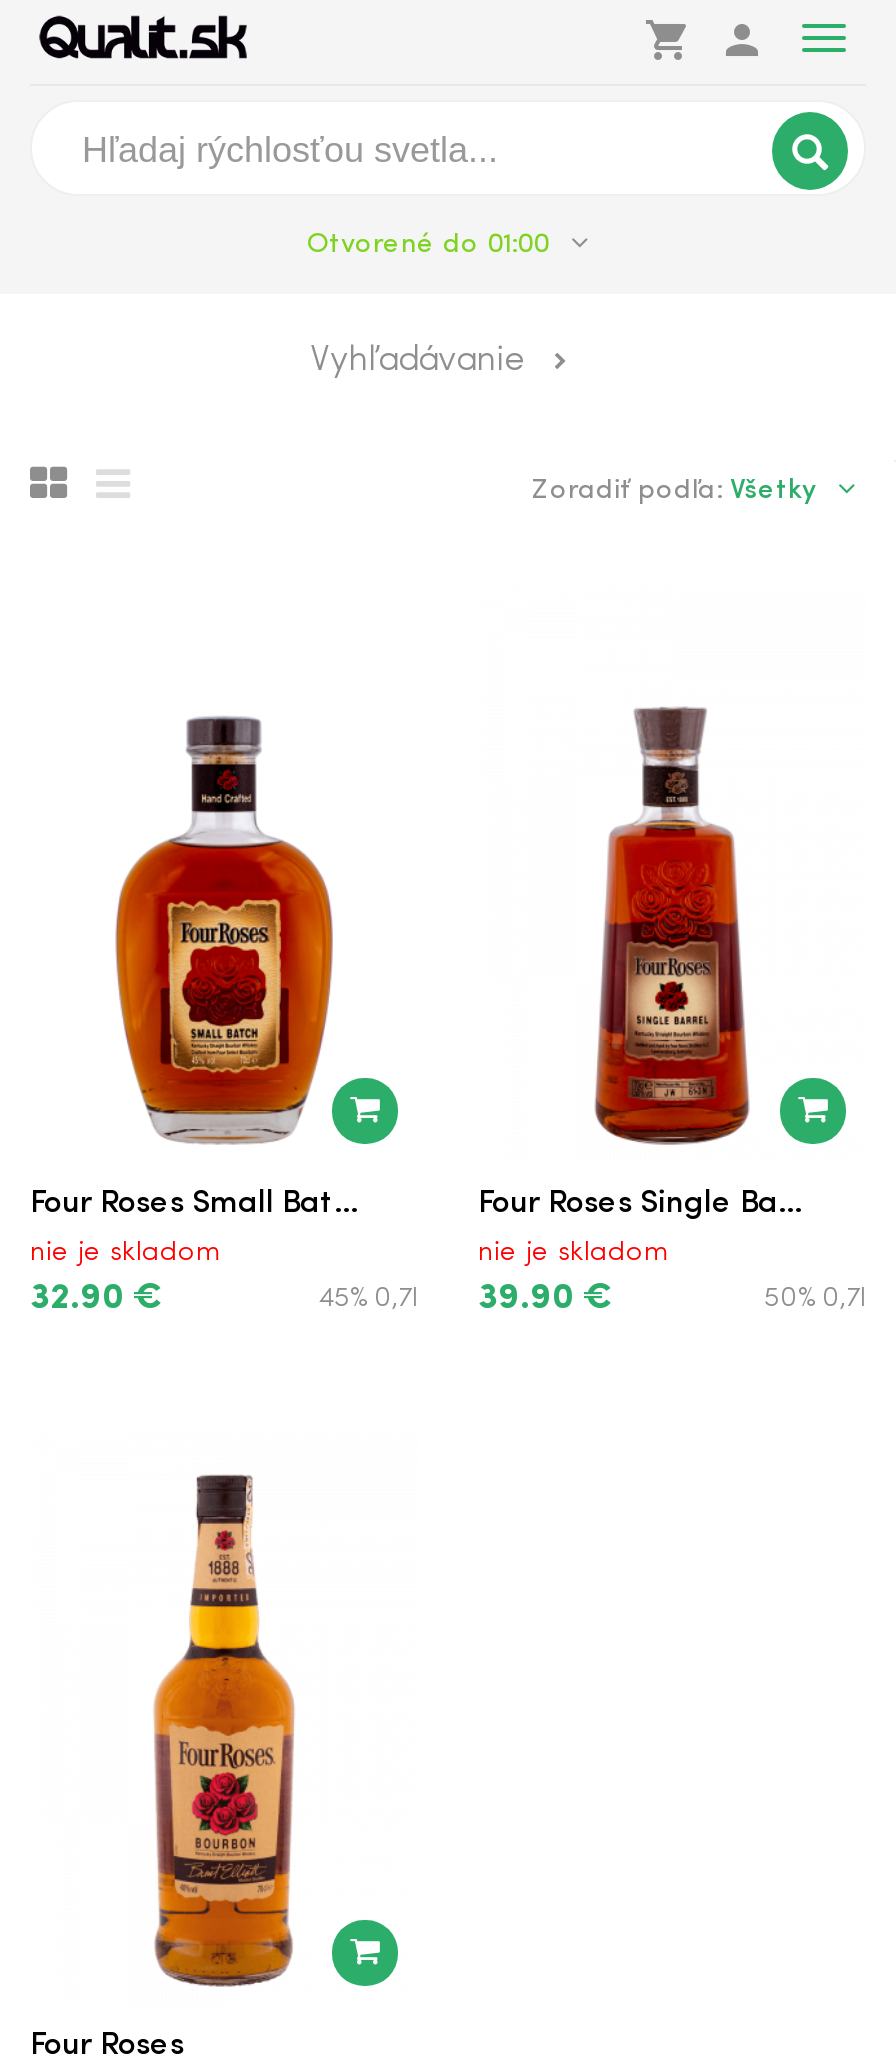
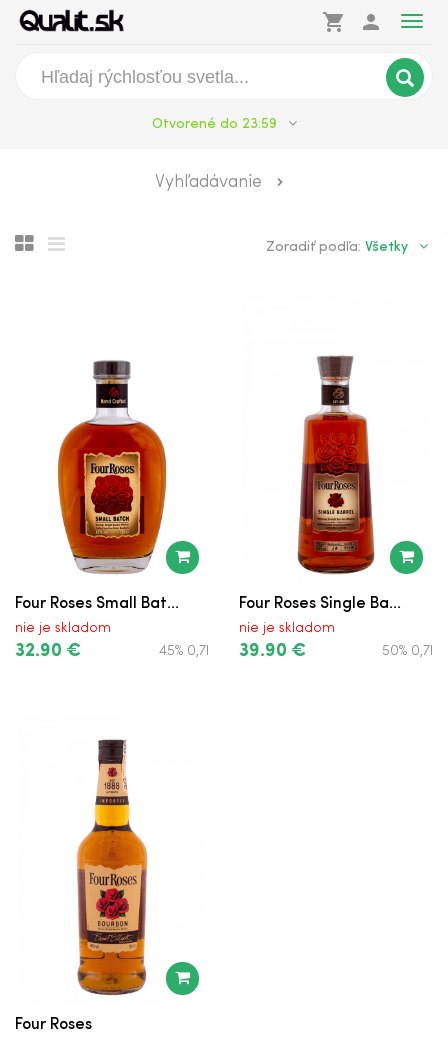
- Otvorené do 01:00
+ Otvorené do 23:59
